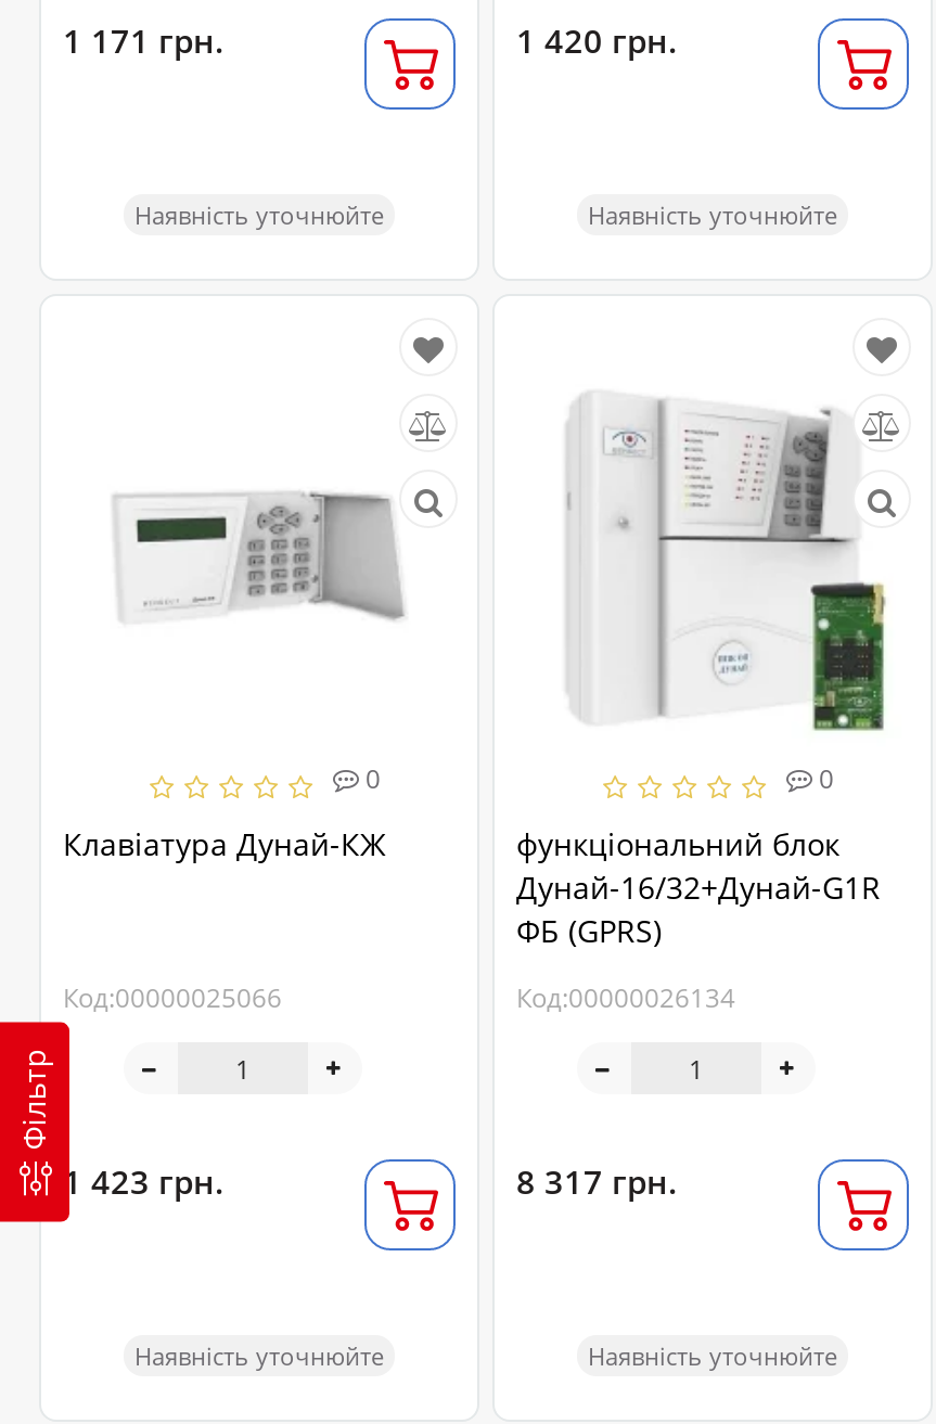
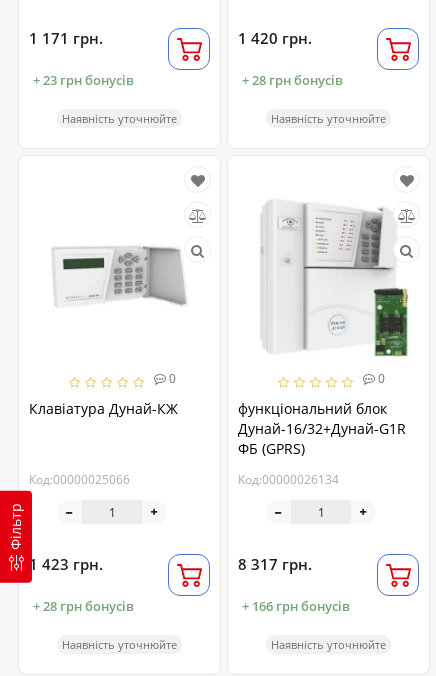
+ + 23 грн бонусів

+ + 28 грн бонусів

+ + 28 грн бонусів

+ + 166 грн бонусів
